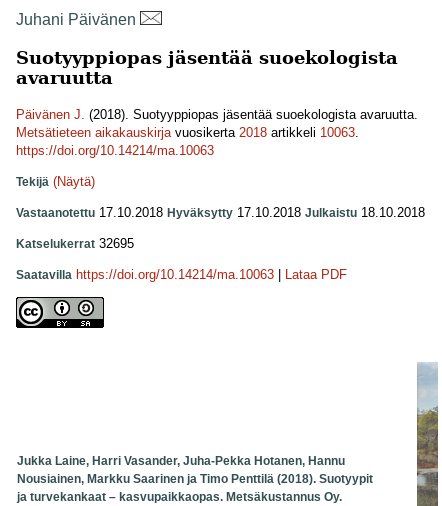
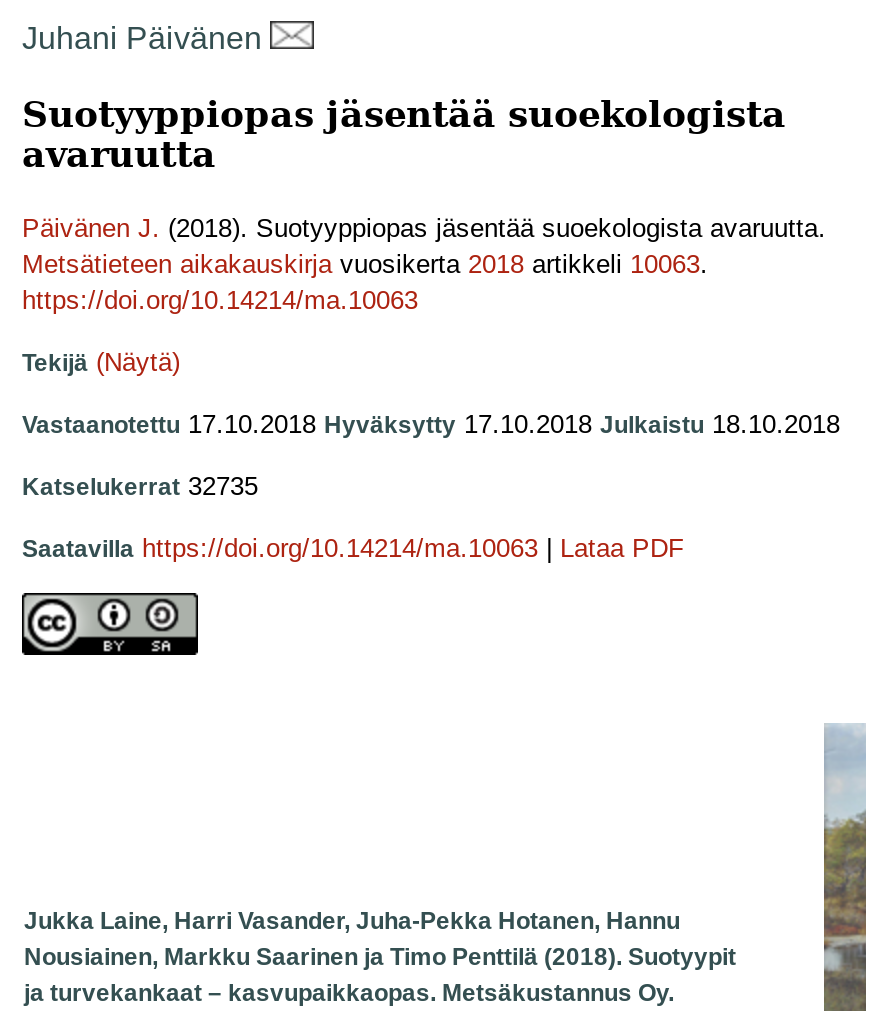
- Katselukerrat 32695
+ Katselukerrat 32735
